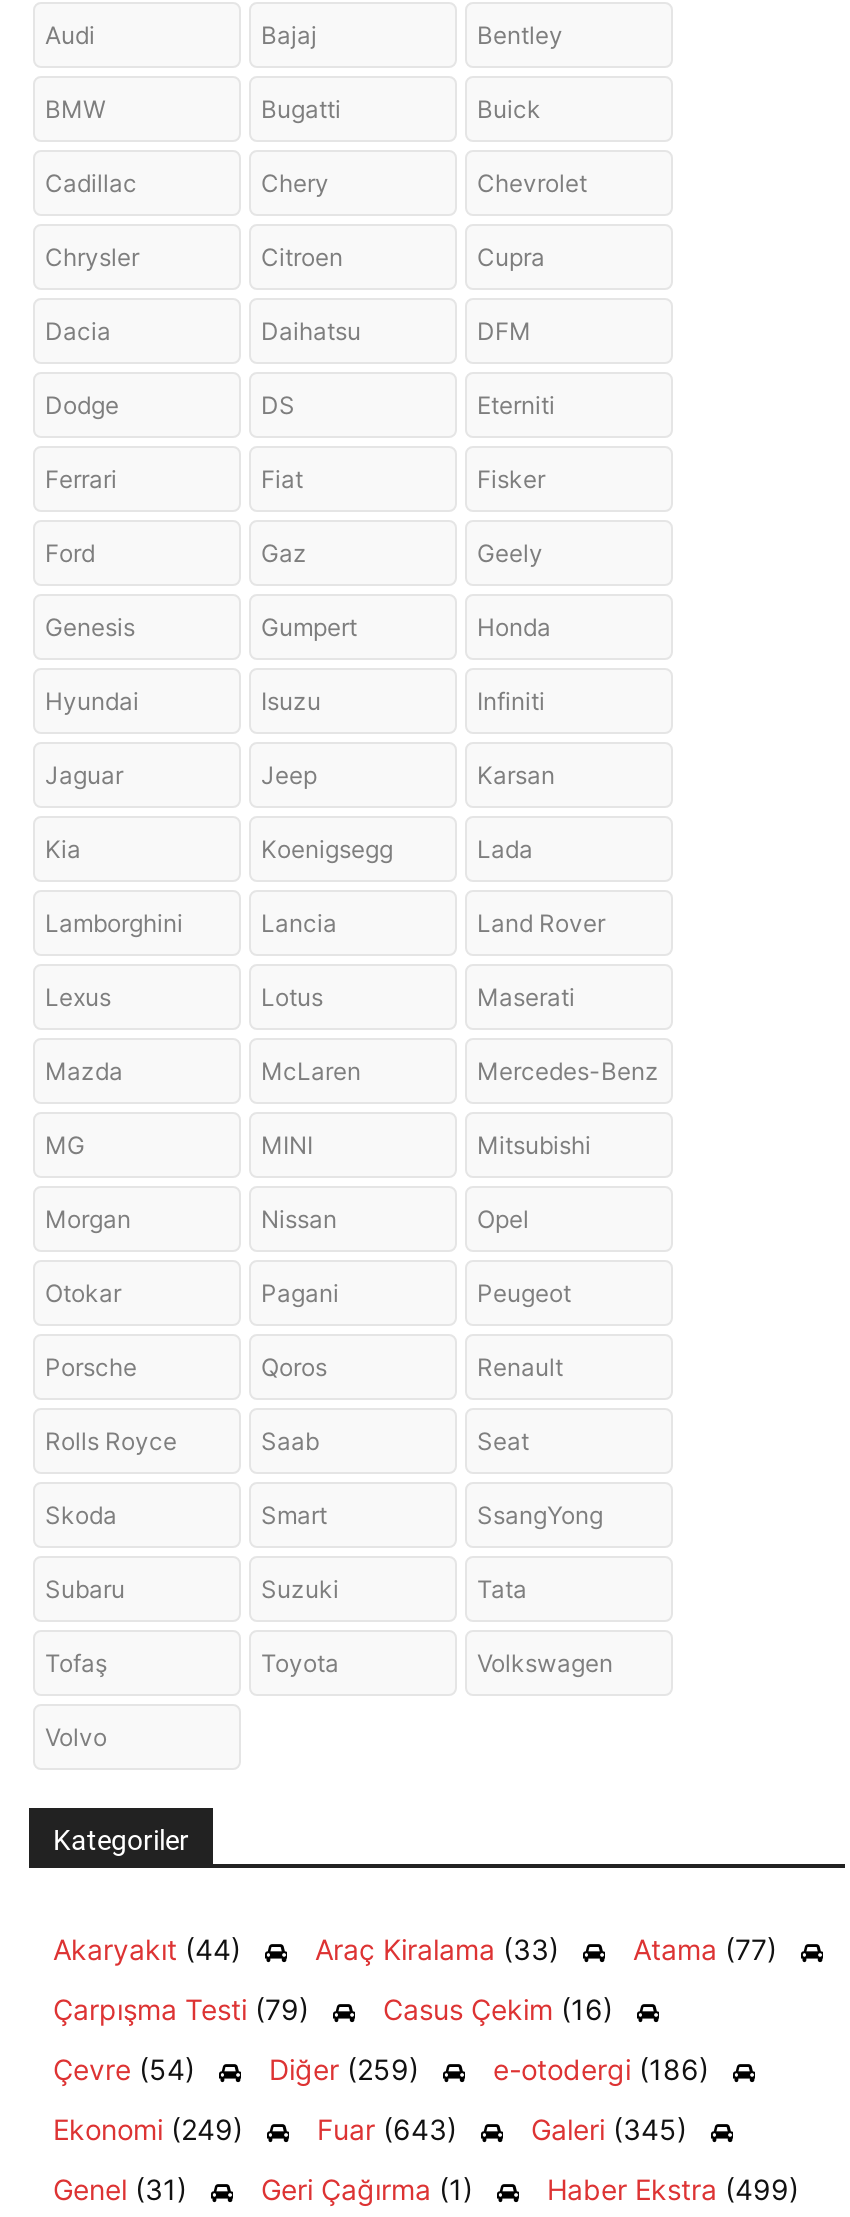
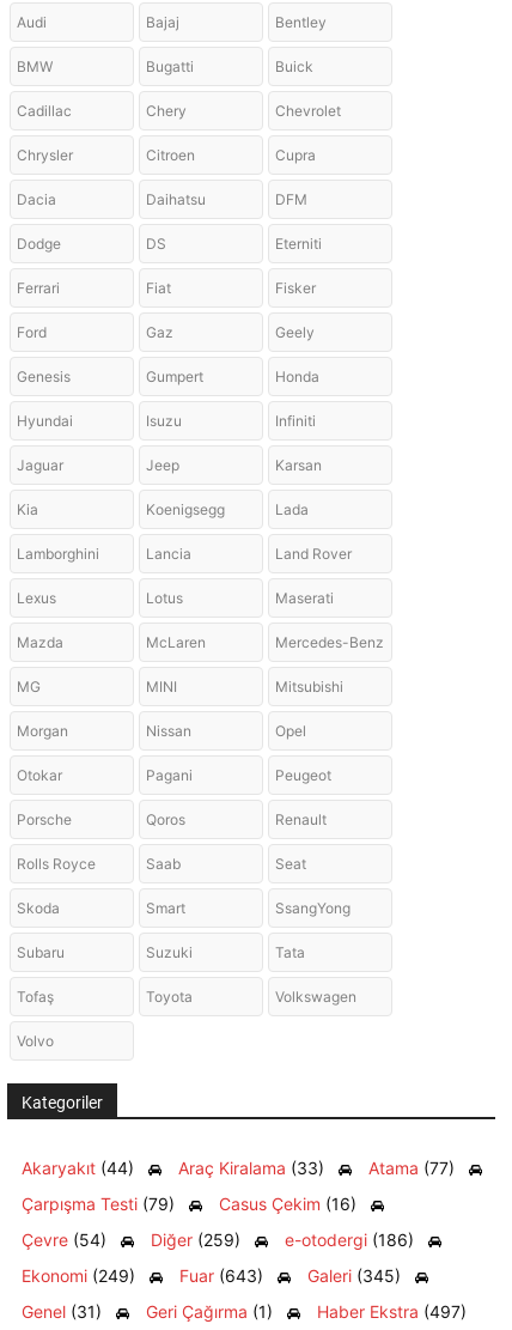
- Haber Ekstra (499)
+ Haber Ekstra (497)
